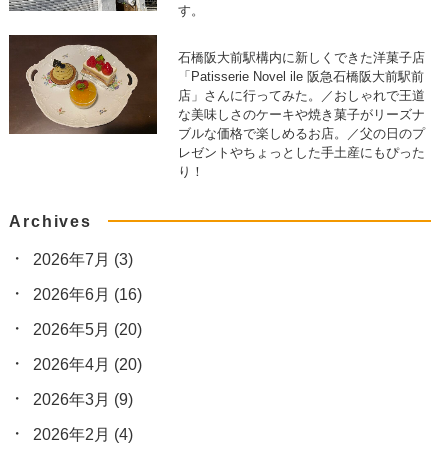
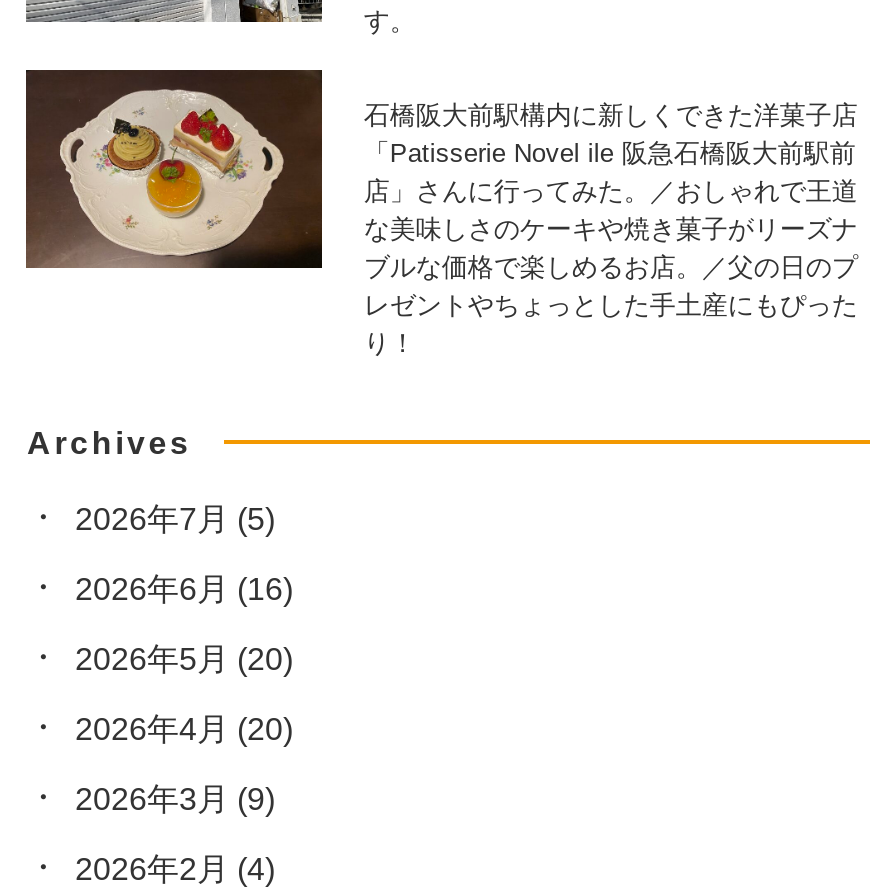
- 2026年7月(3)
+ 2026年7月(5)
